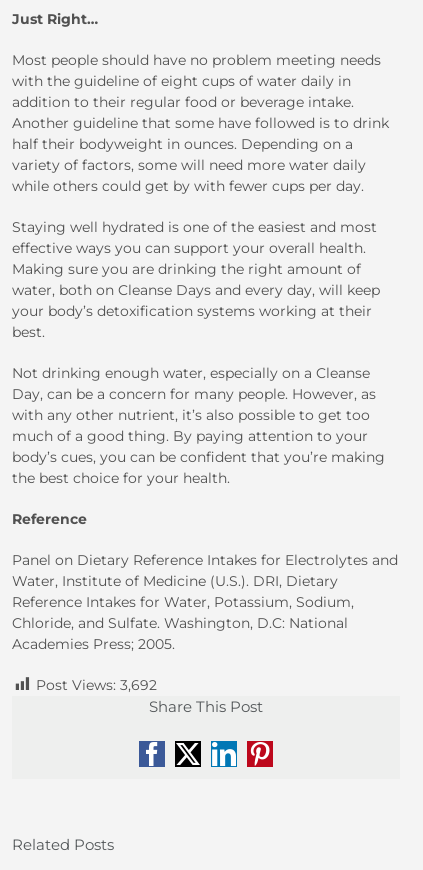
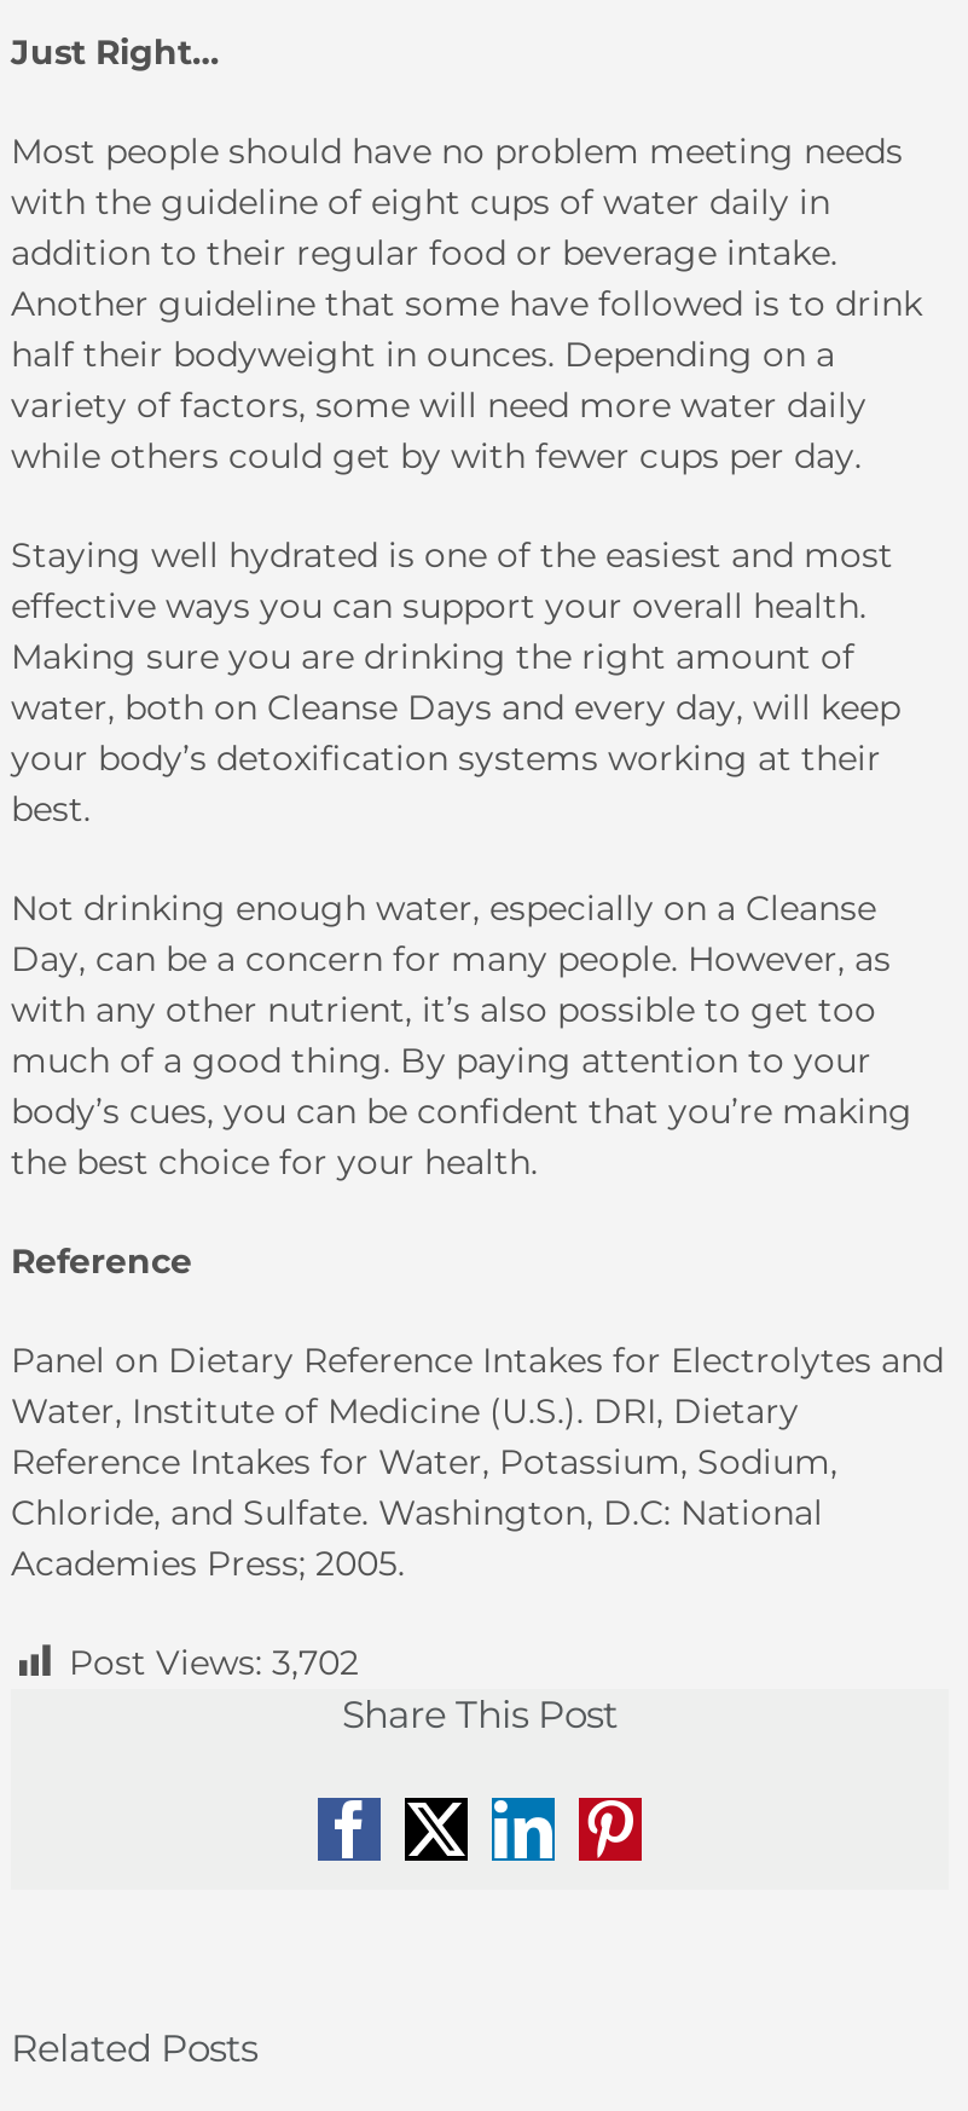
- Post Views: 3,692
+ Post Views: 3,702
